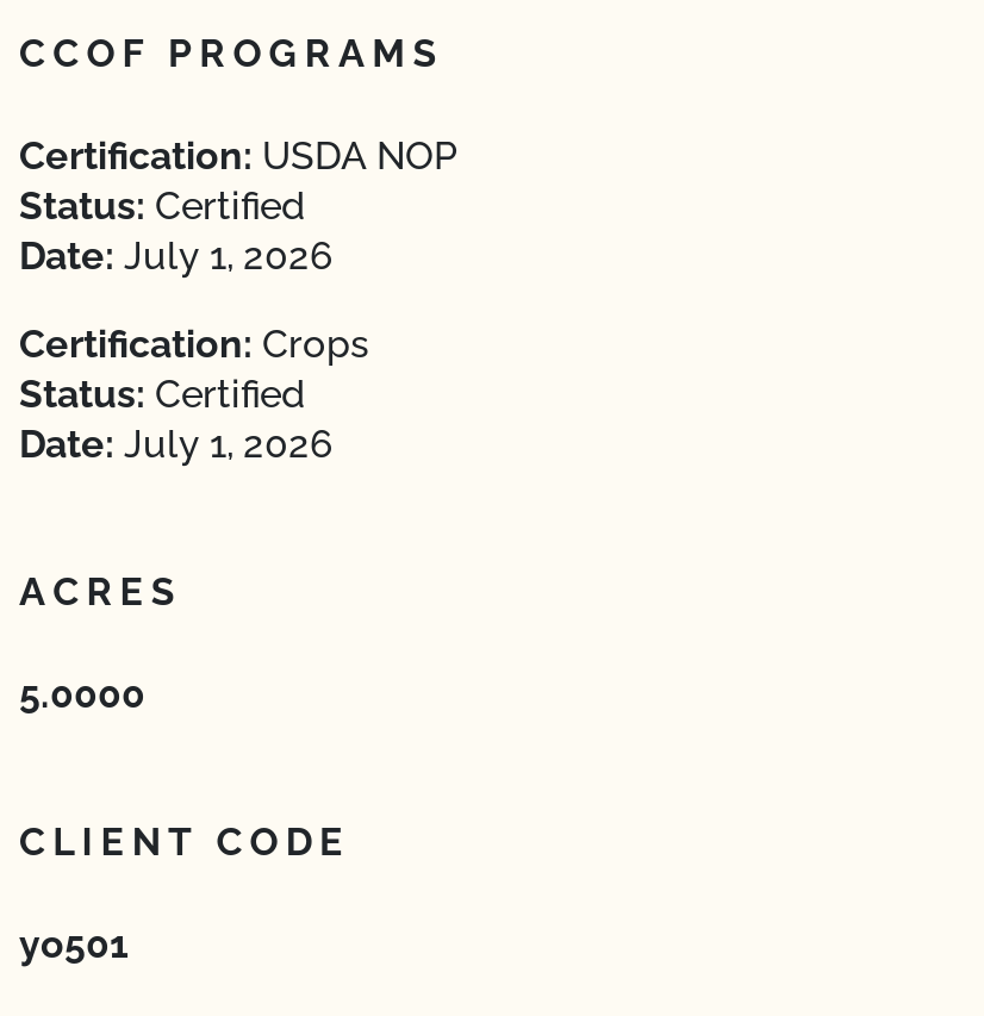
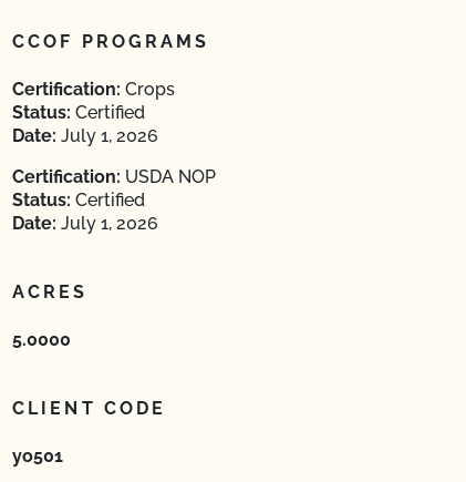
moved down: Certification: USDA NOP

moved up: Certification: Crops
